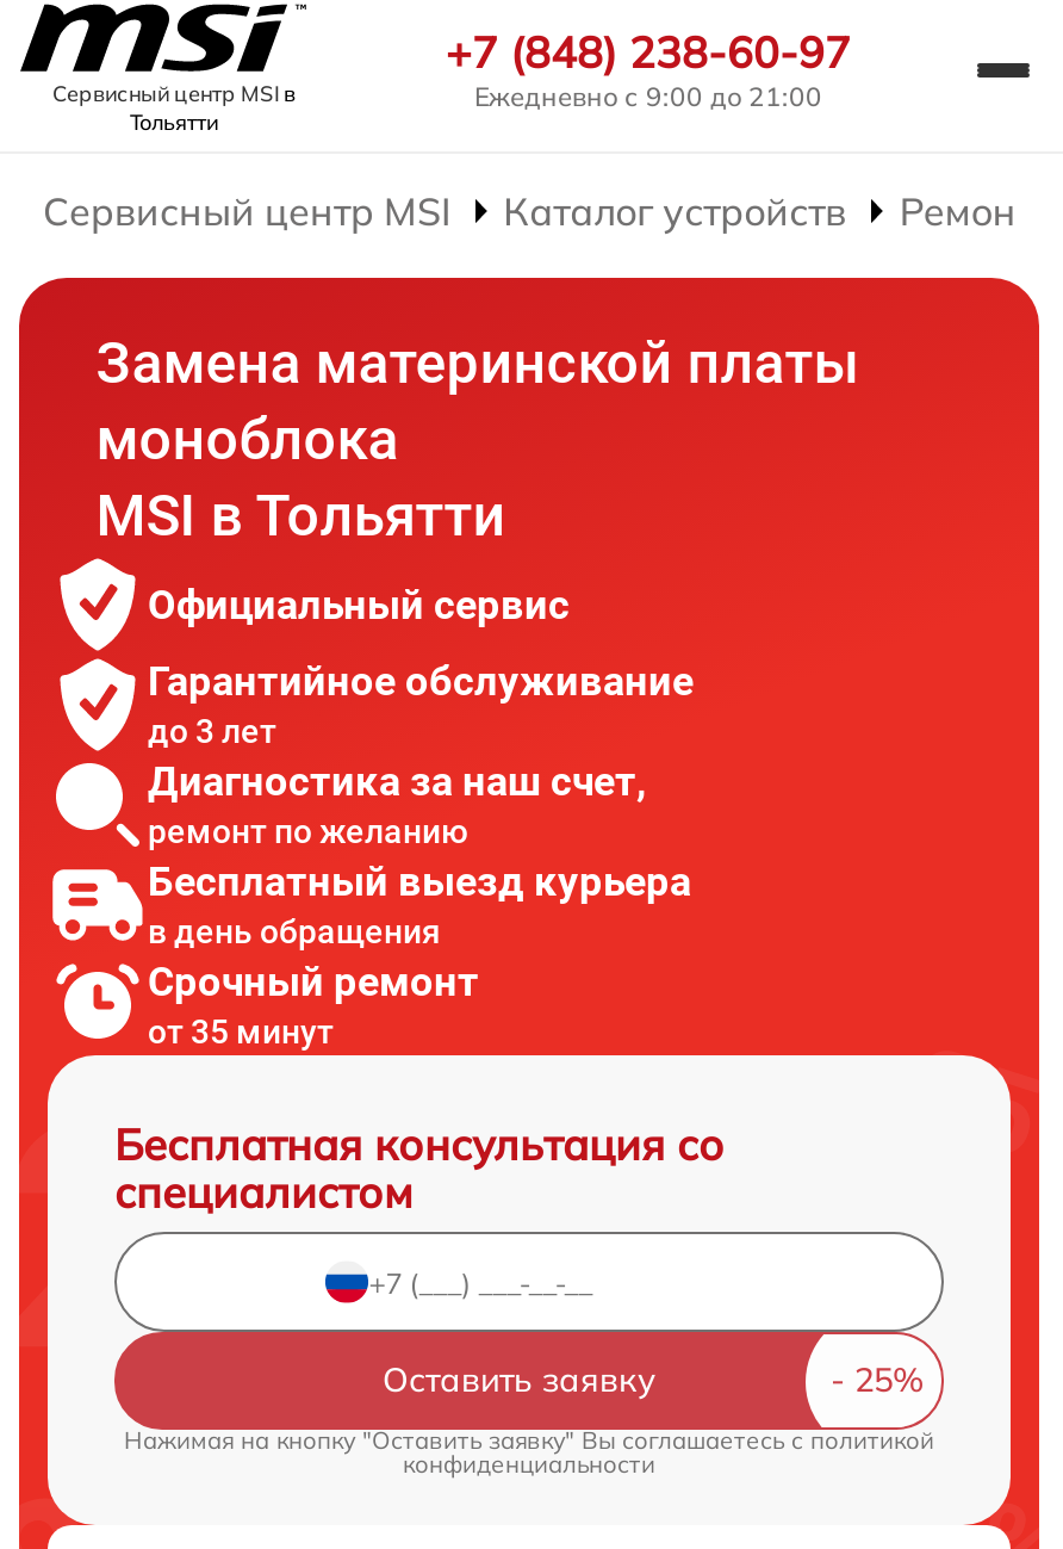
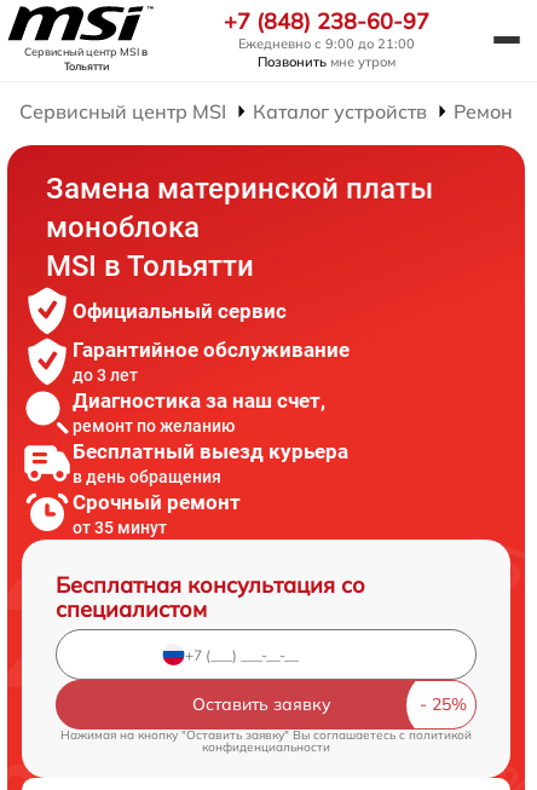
+ Позвонить мне утром
